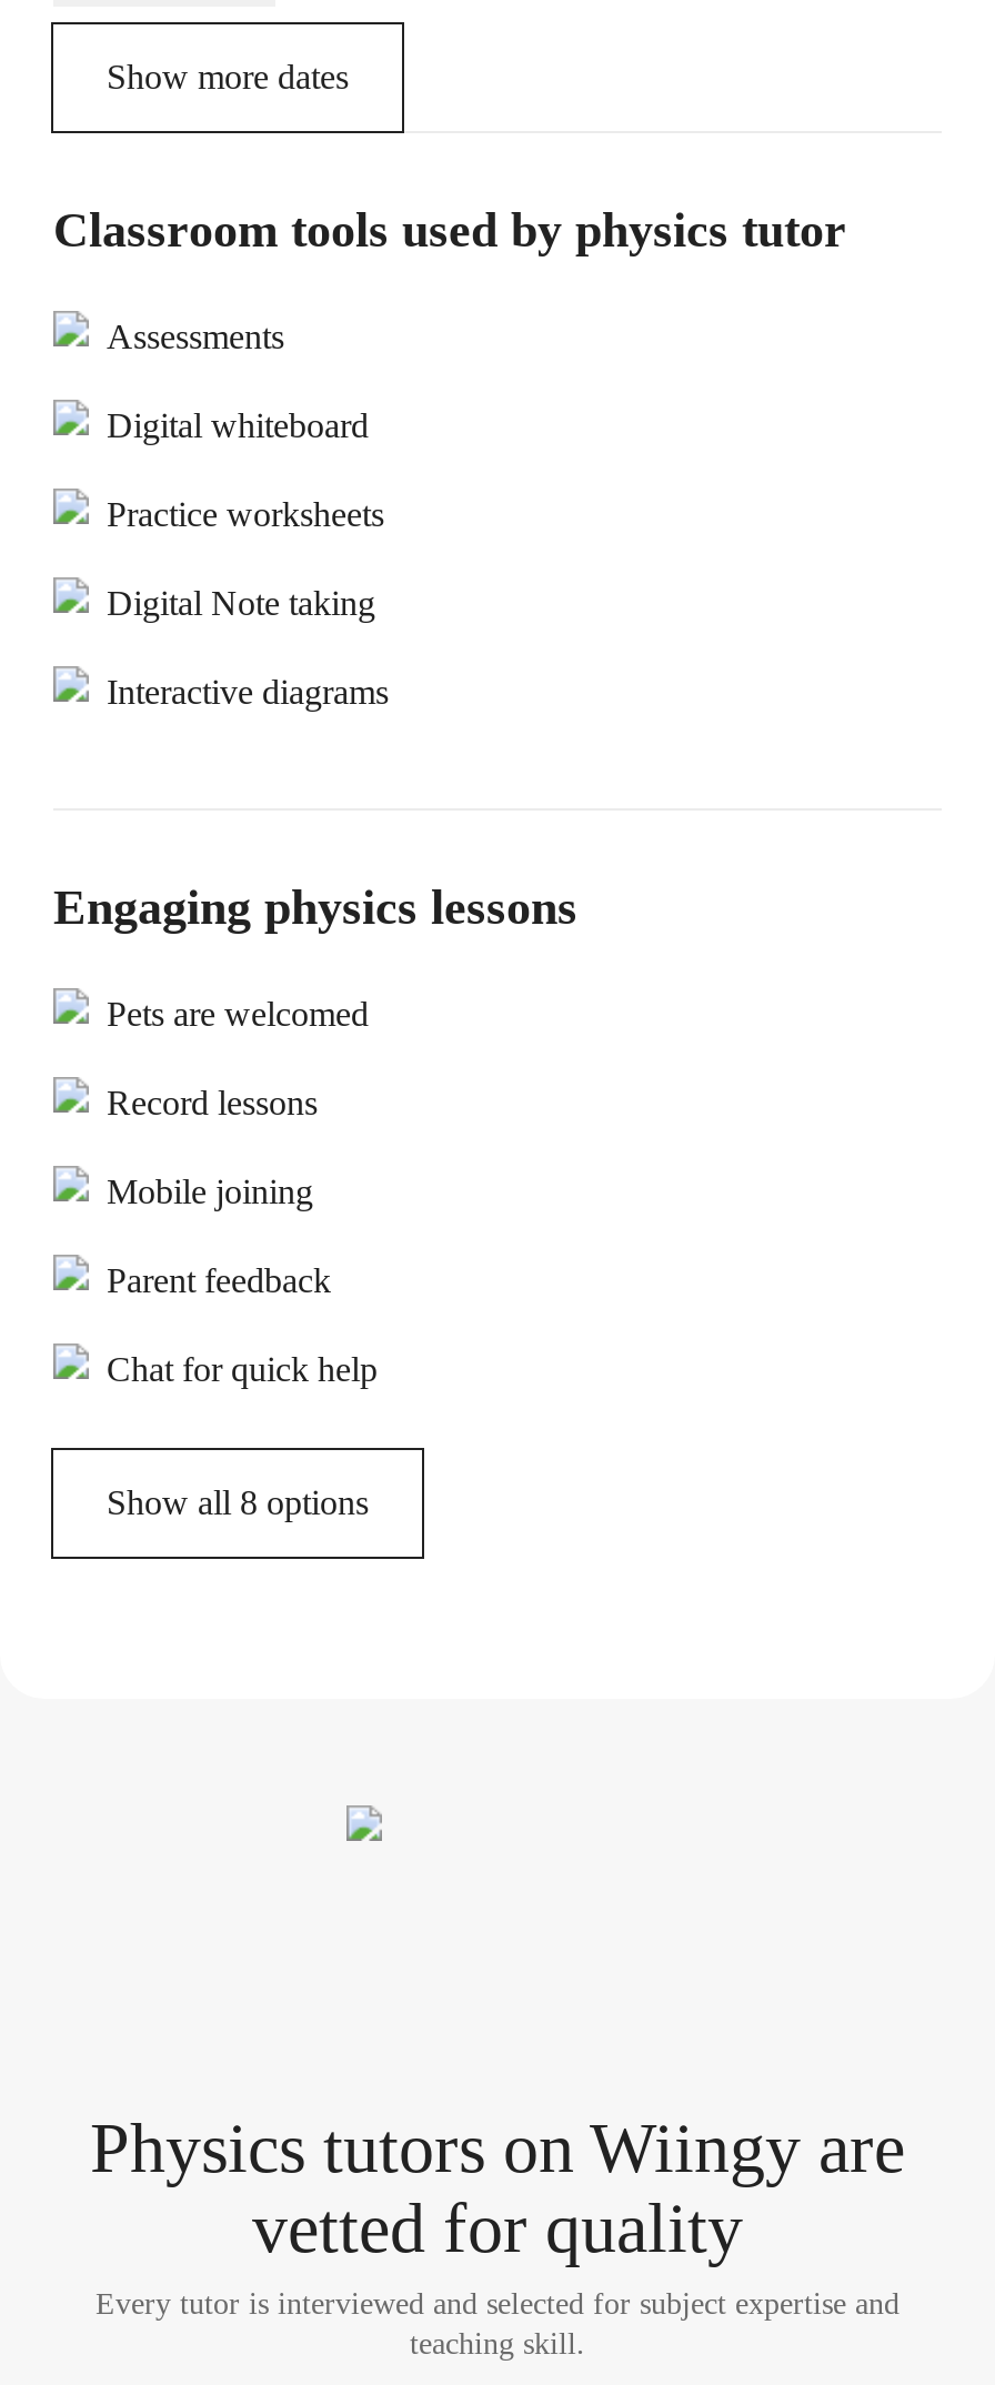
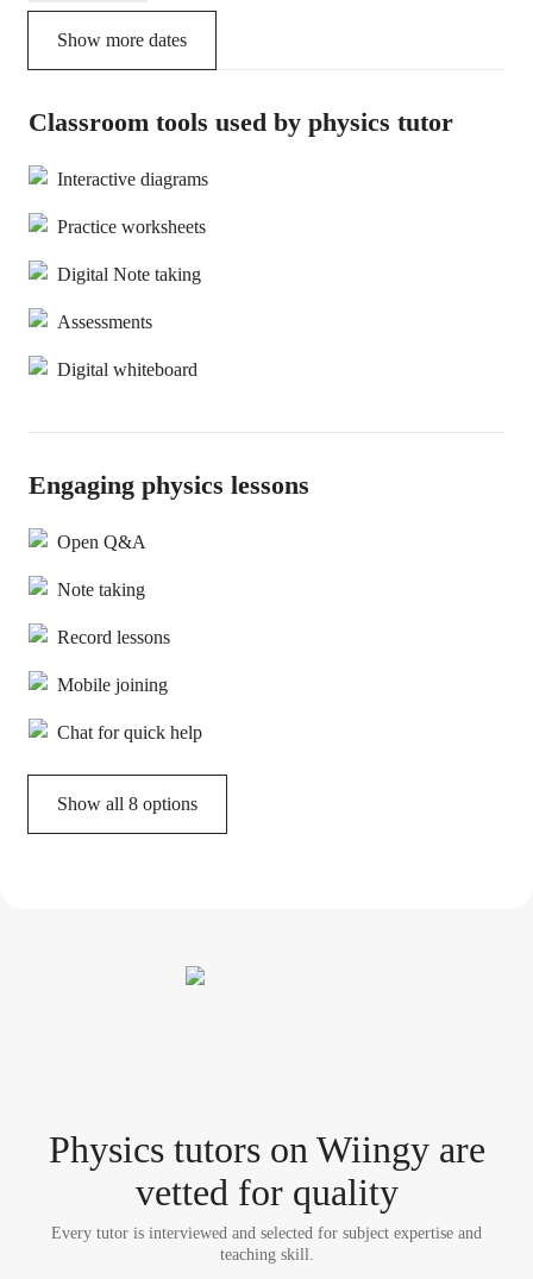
moved down: Assessments | Digital whiteboard

moved up: Practice worksheets | Digital Note taking

moved up: Interactive diagrams

- Pets are welcomed
+ Open Q&A
+ Note taking

moved down: Record lessons | Mobile joining

- Parent feedback
